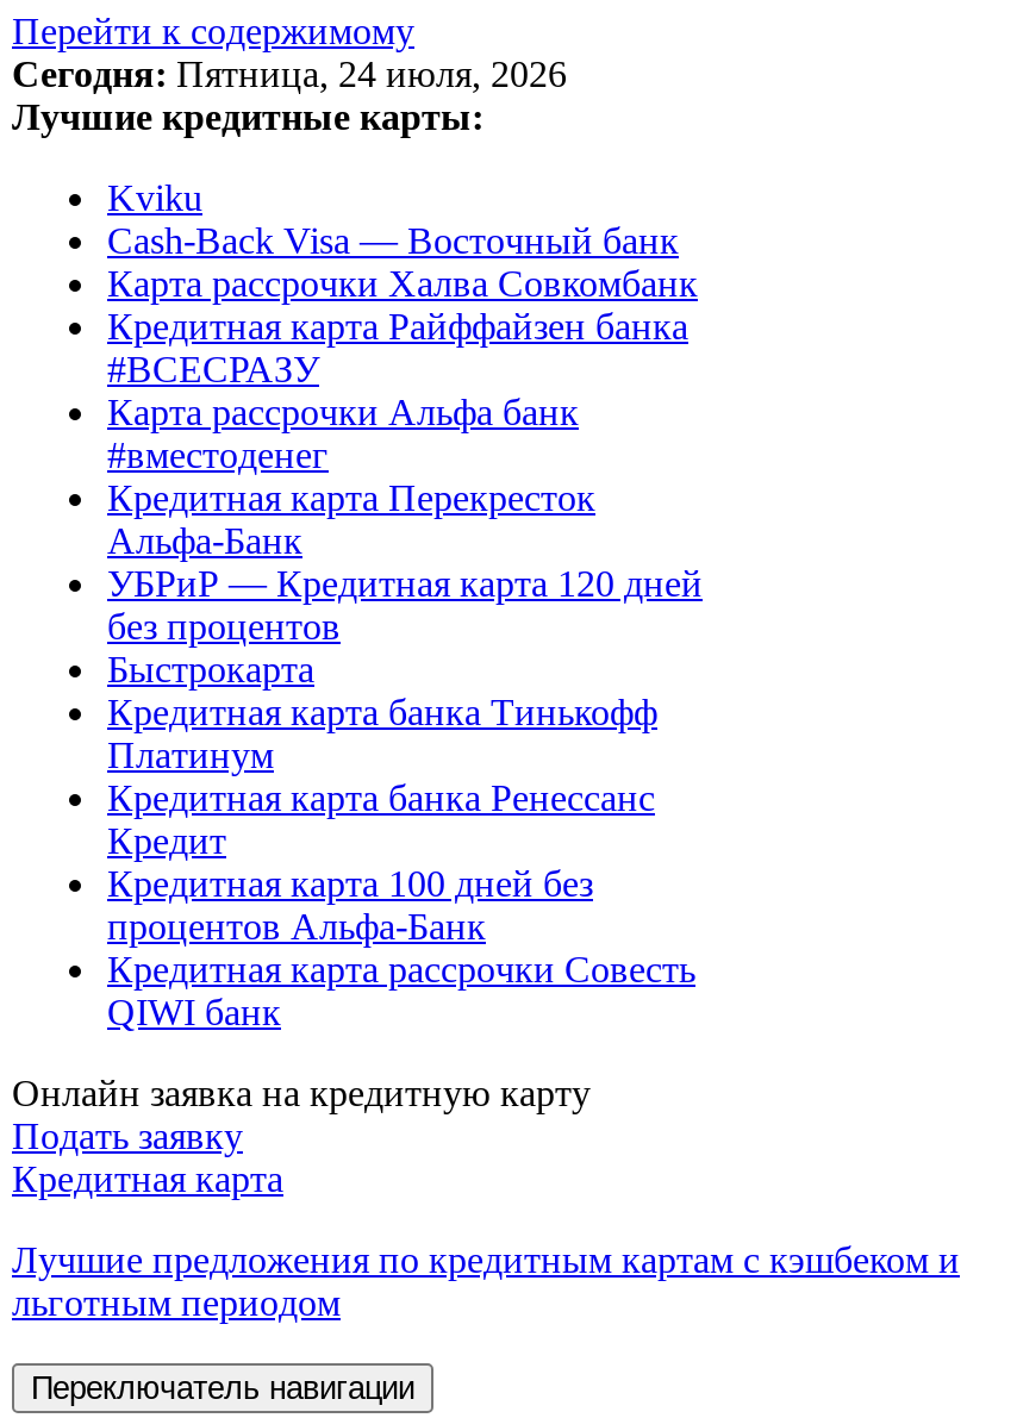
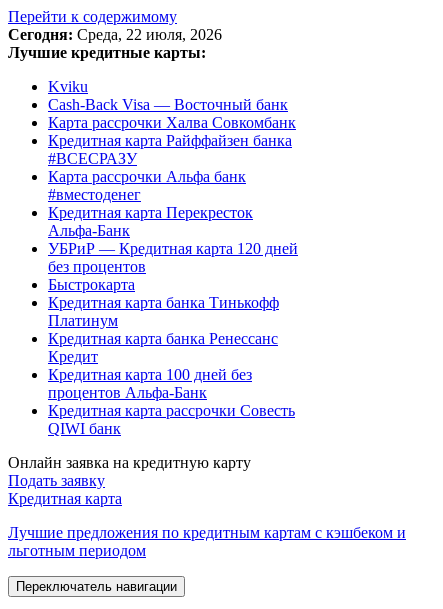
- Сегодня: Пятница, 24 июля, 2026
+ Сегодня: Среда, 22 июля, 2026
